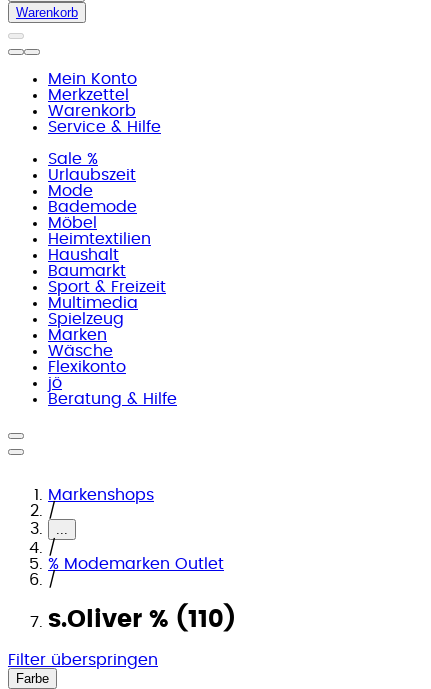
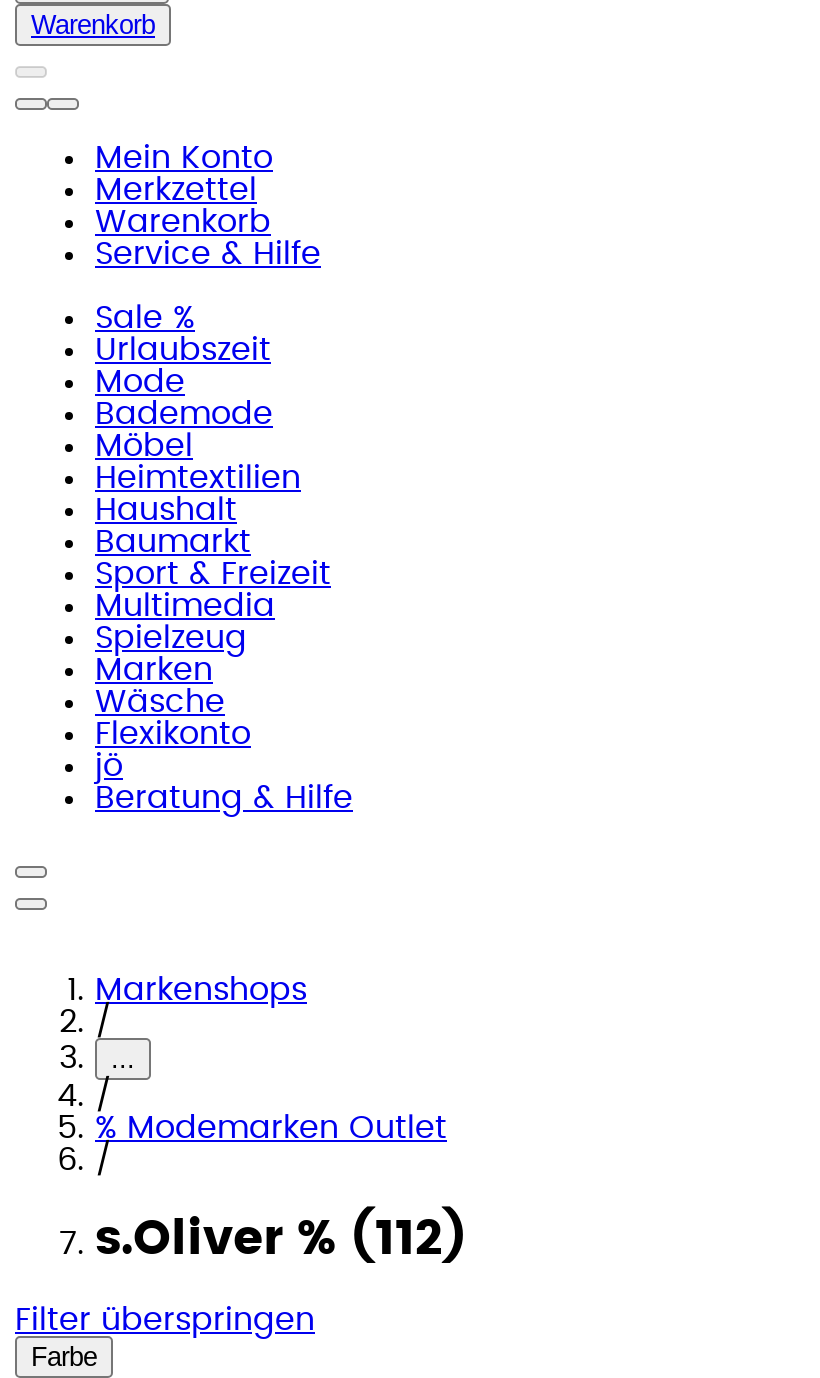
- s.Oliver % (110)
+ s.Oliver % (112)
